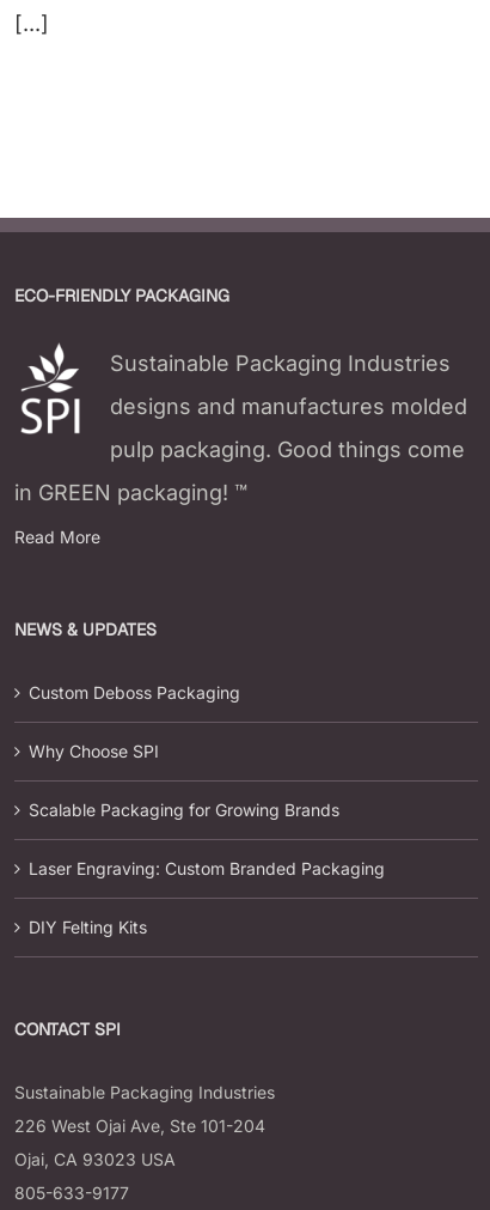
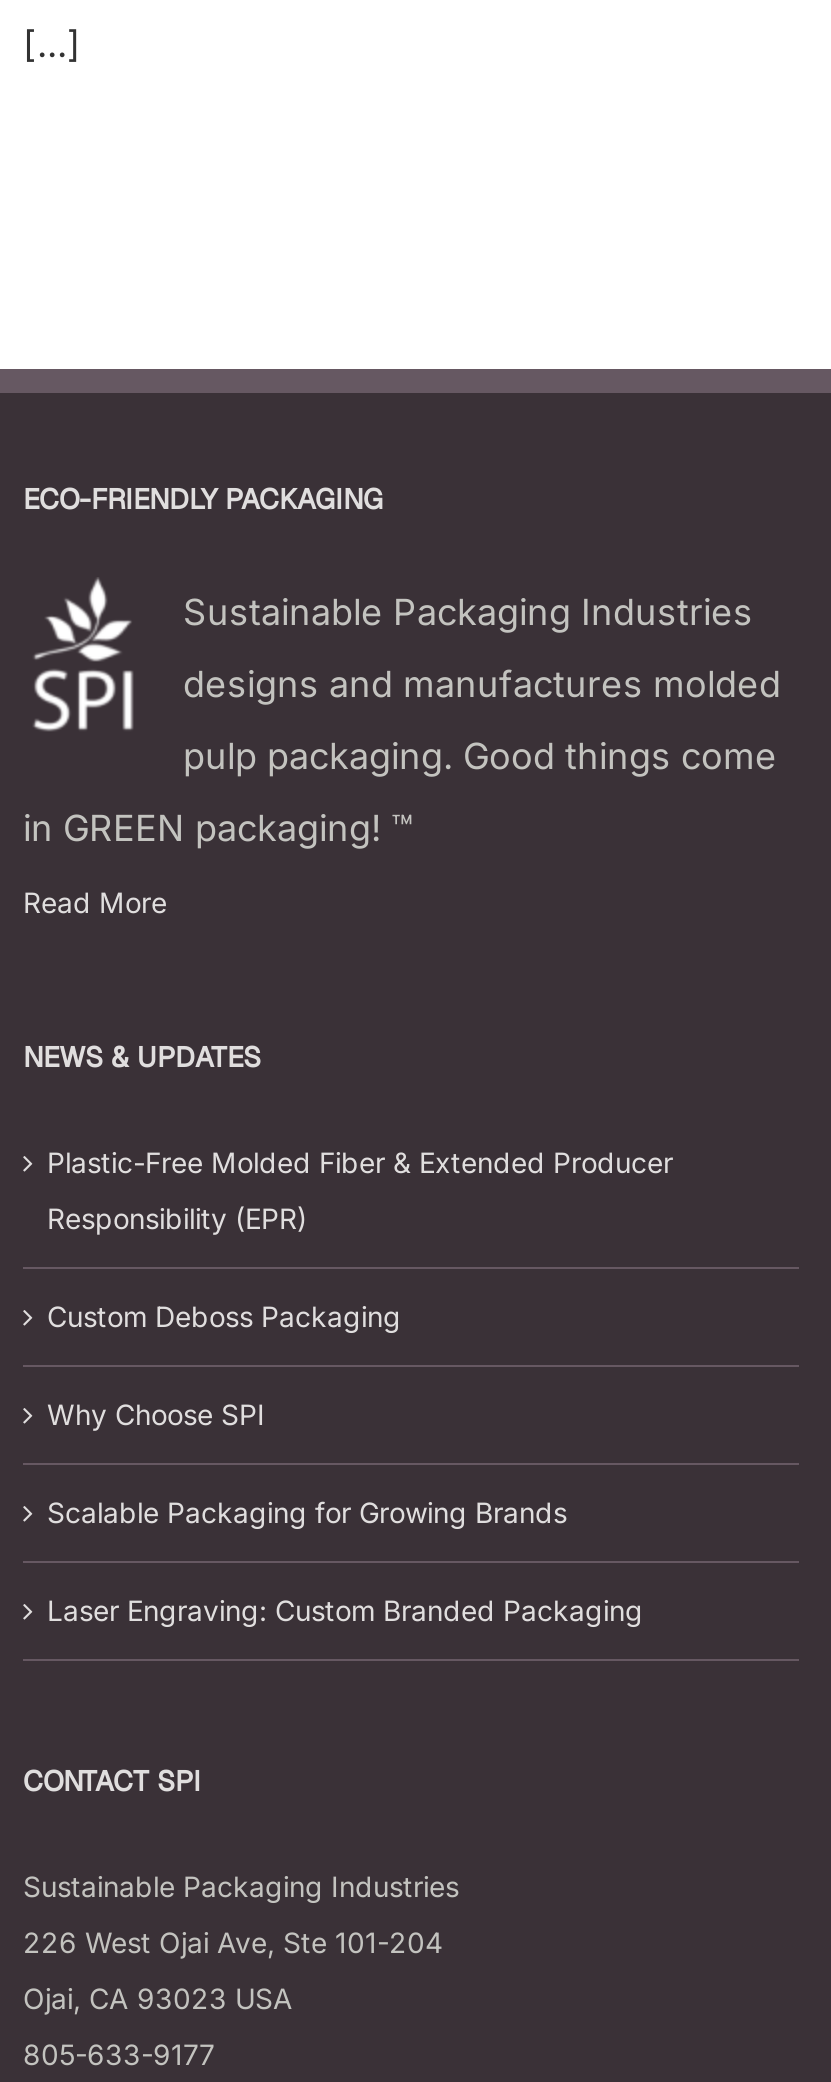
+ Plastic-Free Molded Fiber & Extended Producer
+ Responsibility (EPR)

moved down: Custom Deboss Packaging | Why Choose SPI | Scalable Packaging for Growing Brands | Laser Engraving: Custom Branded Packaging

- DIY Felting Kits
